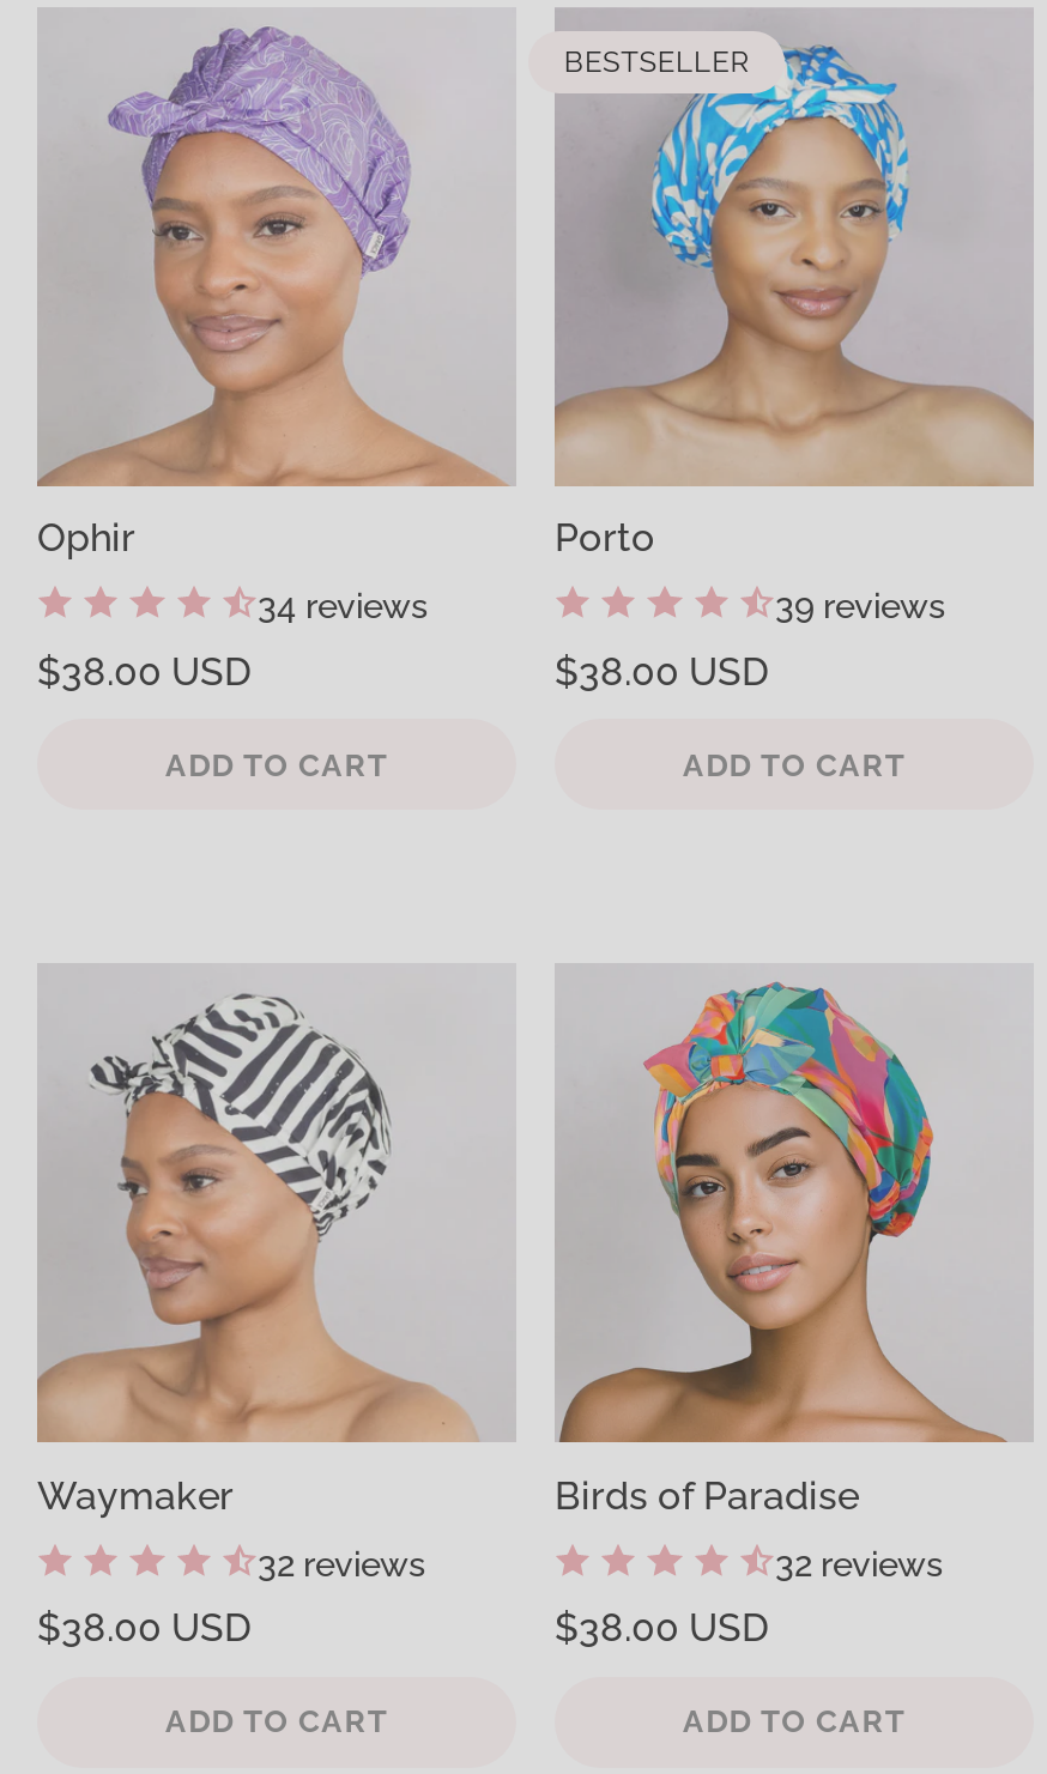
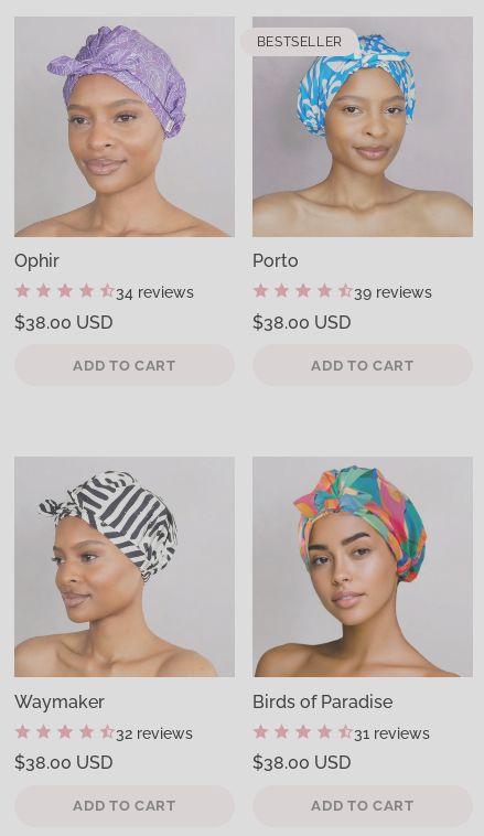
- 32 reviews
+ 31 reviews
